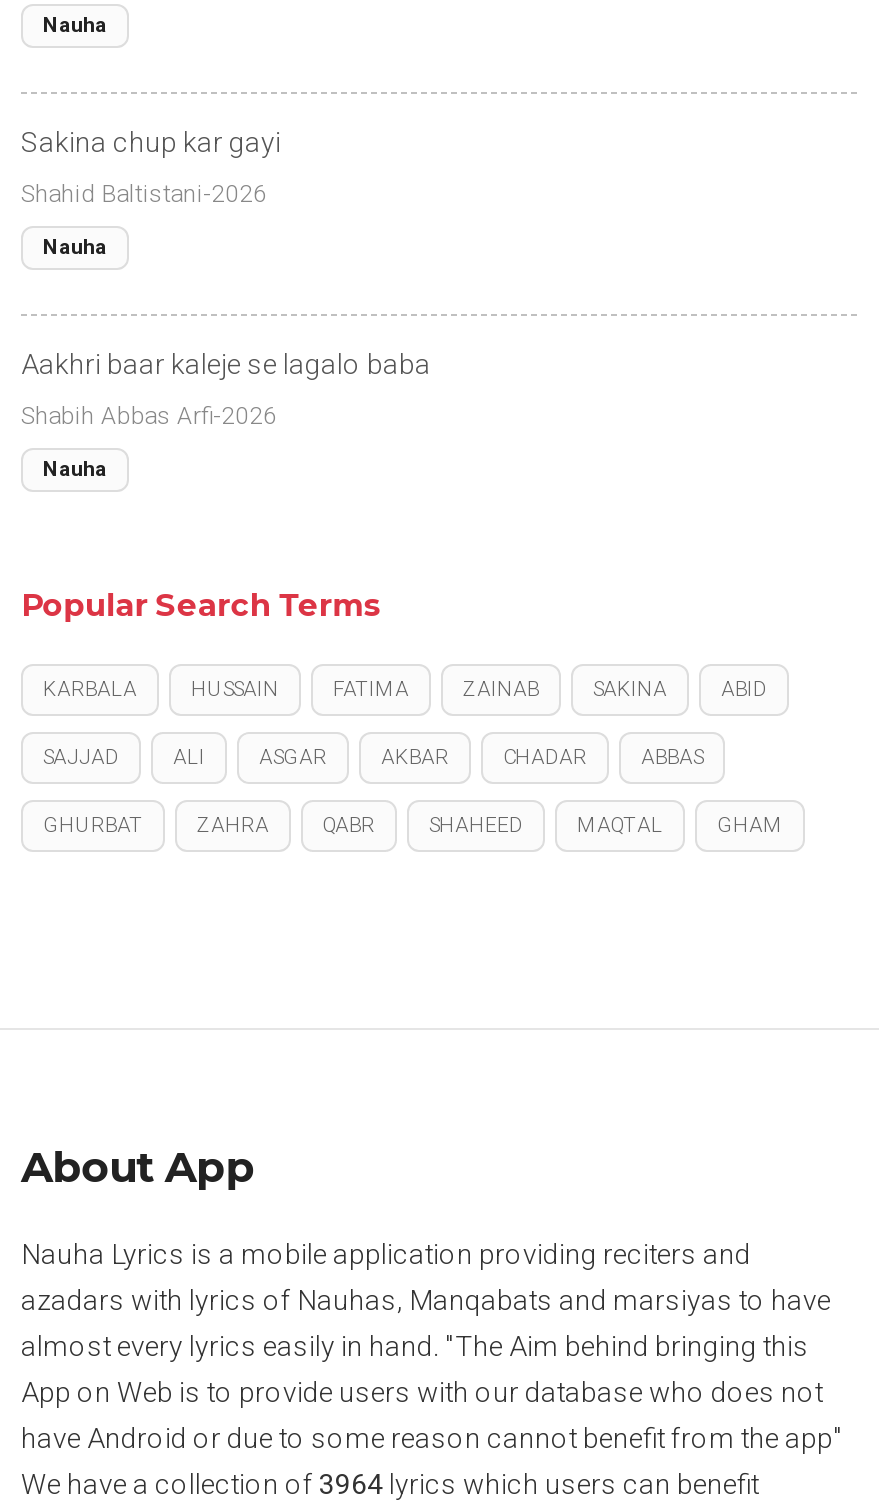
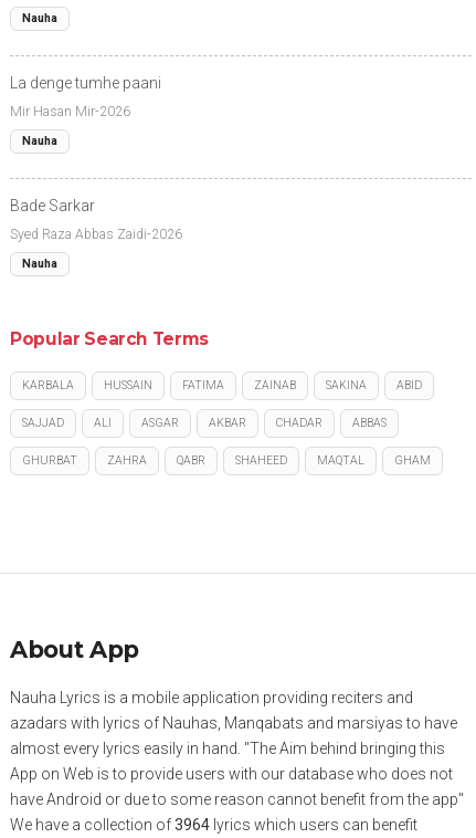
- Sakina chup kar gayi
+ La denge tumhe paani

- Shahid Baltistani-2026
+ Mir Hasan Mir-2026

- Aakhri baar kaleje se lagalo baba
+ Bade Sarkar

- Shabih Abbas Arfi-2026
+ Syed Raza Abbas Zaidi-2026
